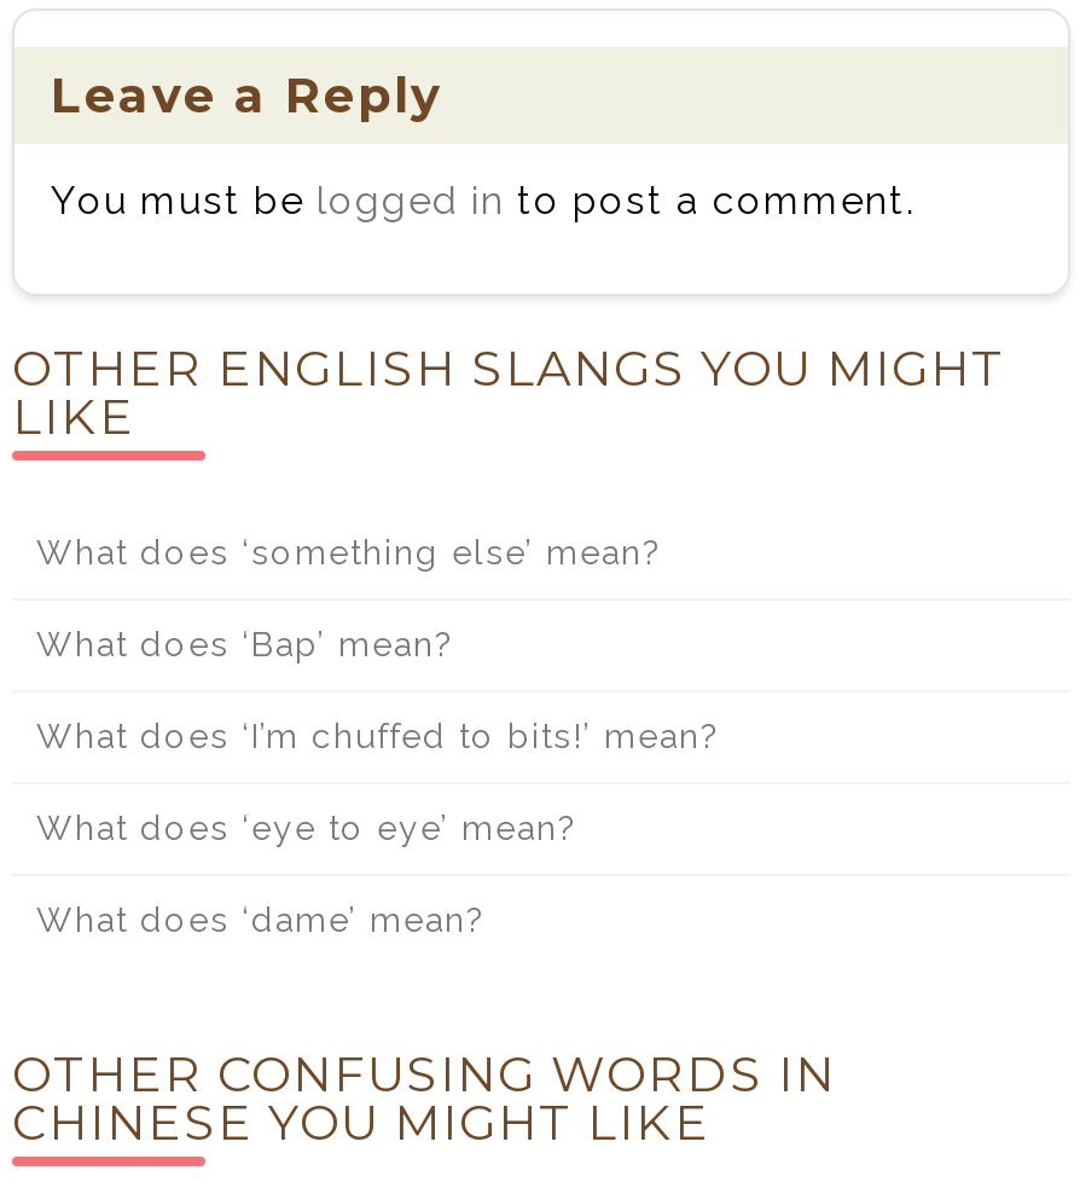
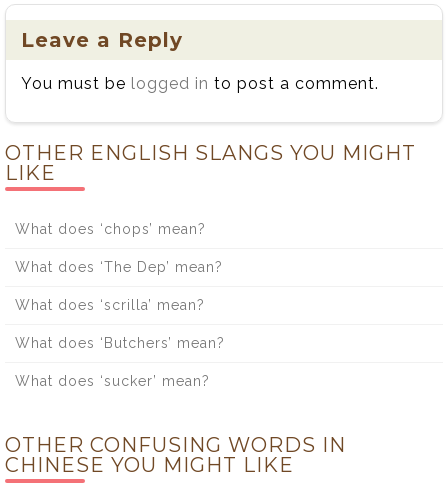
- What does ‘something else’ mean?
+ What does ‘chops’ mean?

- What does ‘Bap’ mean?
+ What does ‘The Dep’ mean?

- What does ‘I’m chuffed to bits!’ mean?
+ What does ‘scrilla’ mean?

- What does ‘eye to eye’ mean?
+ What does ‘Butchers’ mean?

- What does ‘dame’ mean?
+ What does ‘sucker’ mean?
